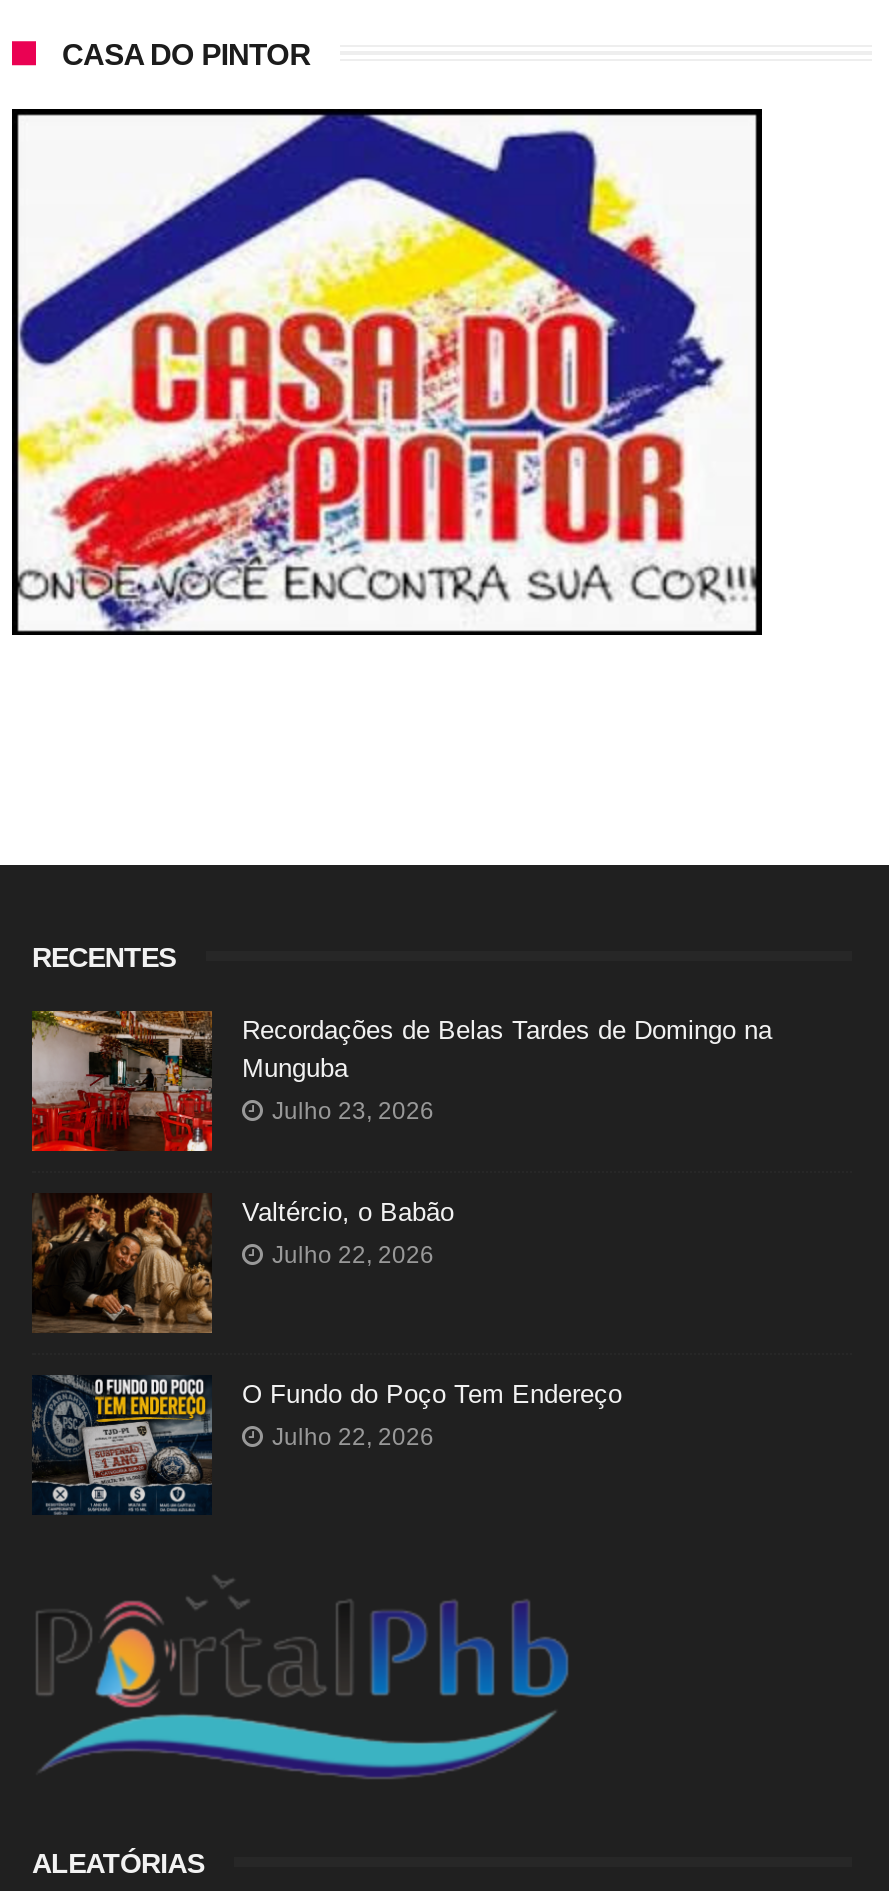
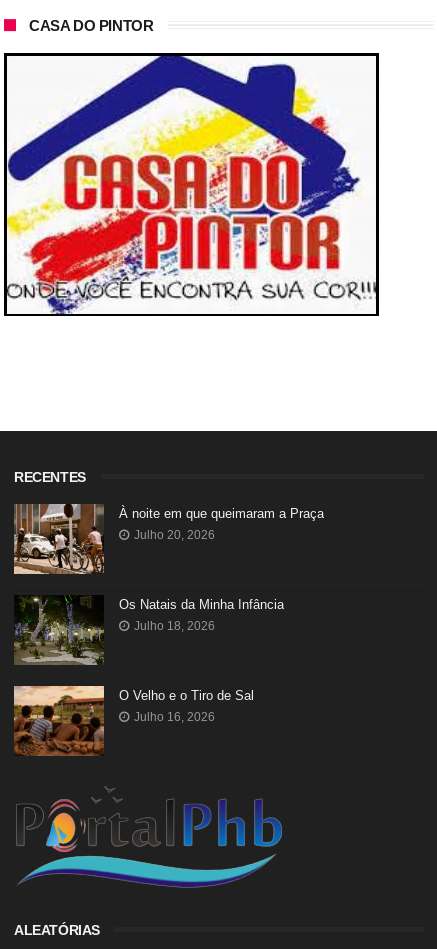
- [image]
- Recordações de Belas Tardes de Domingo na
- Munguba
+ [image]
+ À noite em que queimaram a Praça

- Julho 23, 2026
+ Julho 20, 2026

- [image]
- Valtércio, o Babão
+ [image]
+ Os Natais da Minha Infância

- Julho 22, 2026
+ Julho 18, 2026

- [image]
- O Fundo do Poço Tem Endereço
+ [image]
+ O Velho e o Tiro de Sal

- Julho 22, 2026
+ Julho 16, 2026
